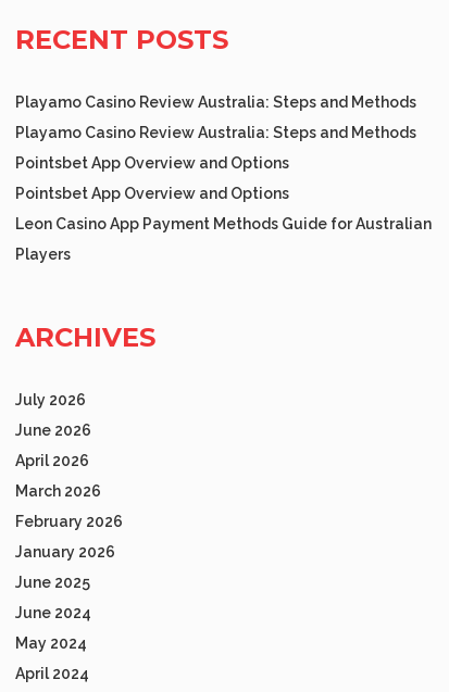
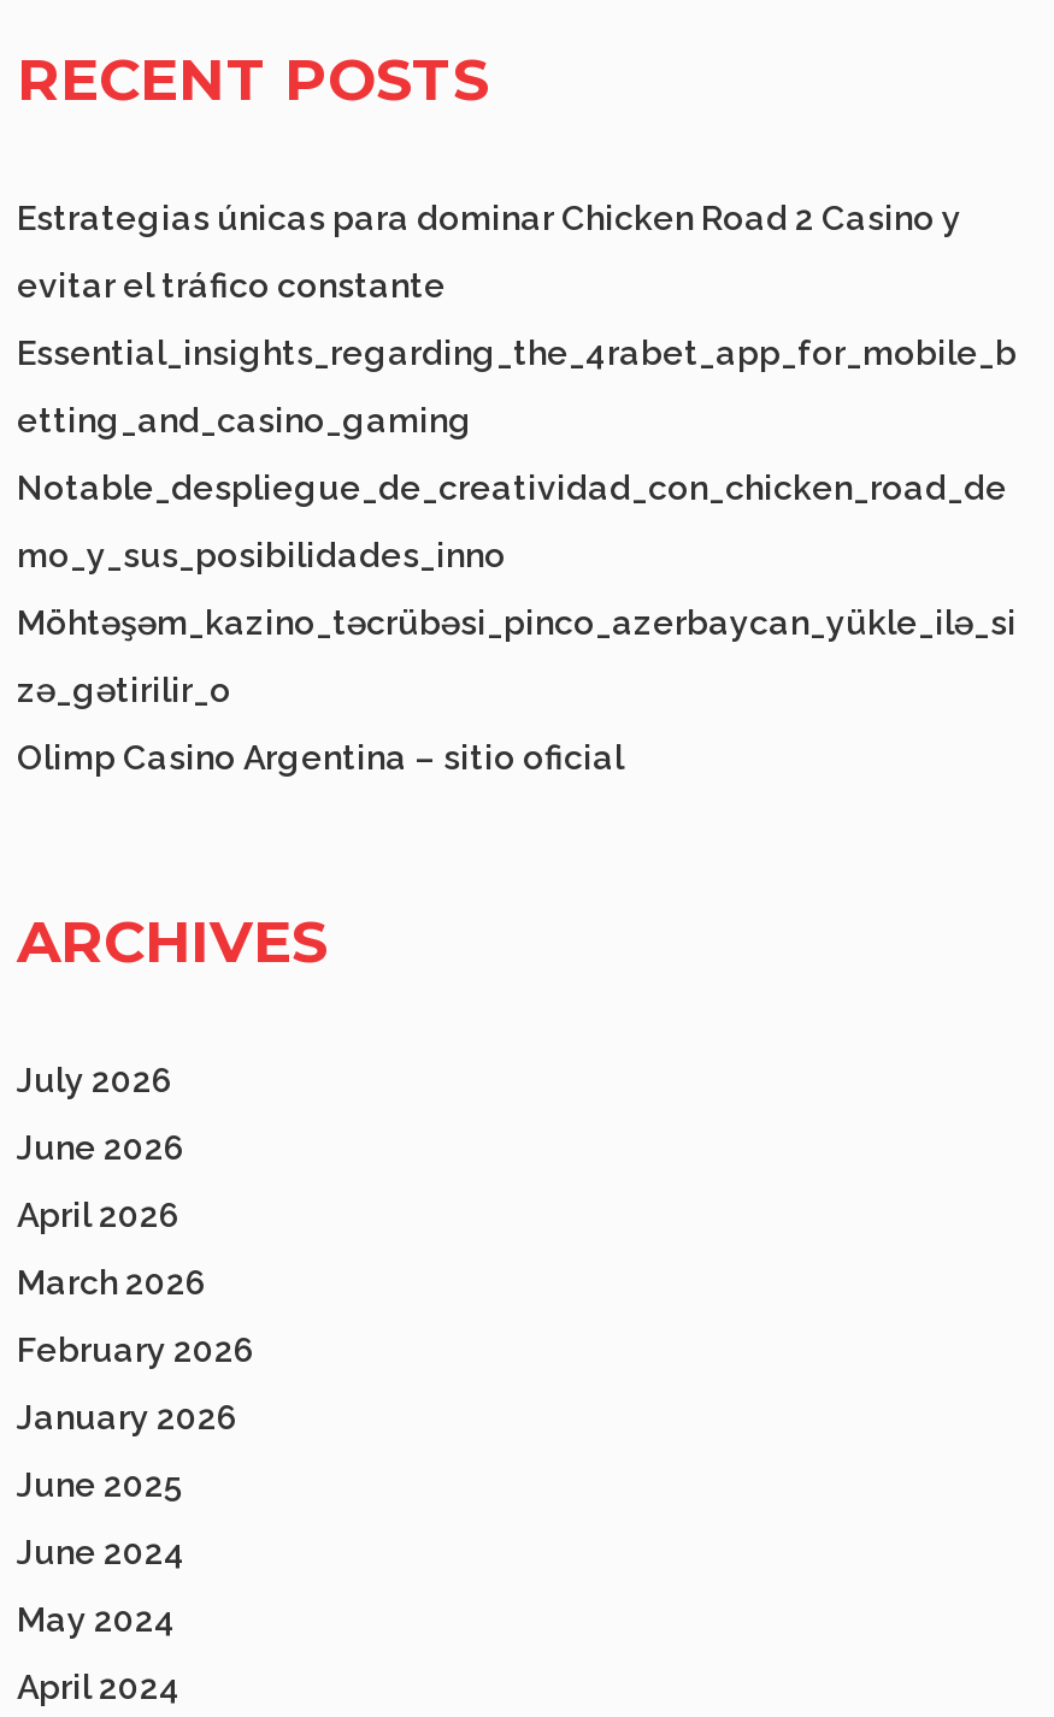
- Playamo Casino Review Australia: Steps and Methods
- Playamo Casino Review Australia: Steps and Methods
- Pointsbet App Overview and Options
- Pointsbet App Overview and Options
- Leon Casino App Payment Methods Guide for Australian
- Players
+ Estrategias únicas para dominar Chicken Road 2 Casino y
+ evitar el tráfico constante
+ Essential_insights_regarding_the_4rabet_app_for_mobile_b
+ etting_and_casino_gaming
+ Notable_despliegue_de_creatividad_con_chicken_road_de
+ mo_y_sus_posibilidades_inno
+ Möhtəşəm_kazino_təcrübəsi_pinco_azerbaycan_yükle_ilə_si
+ zə_gətirilir_o
+ Olimp Casino Argentina – sitio oficial
